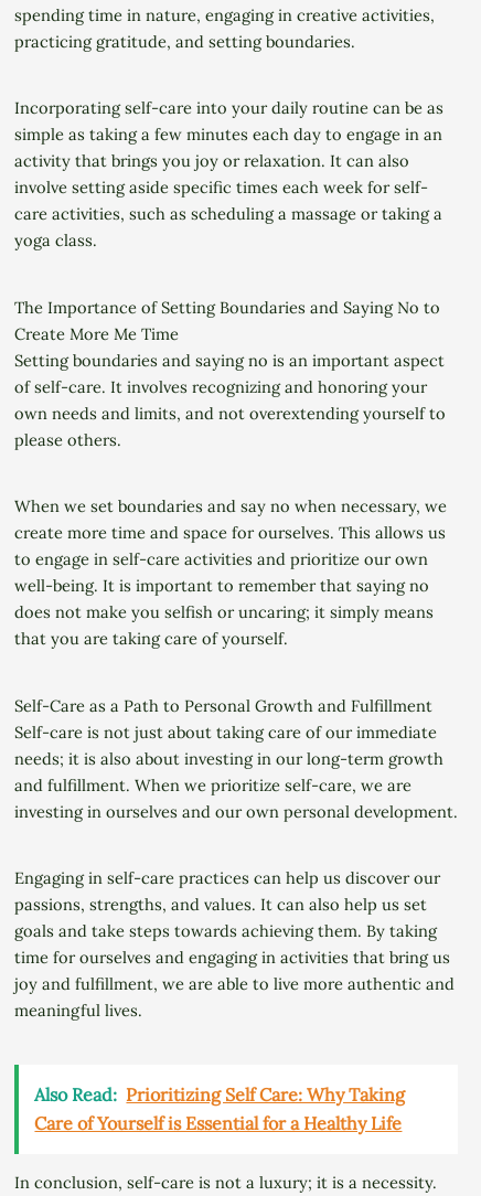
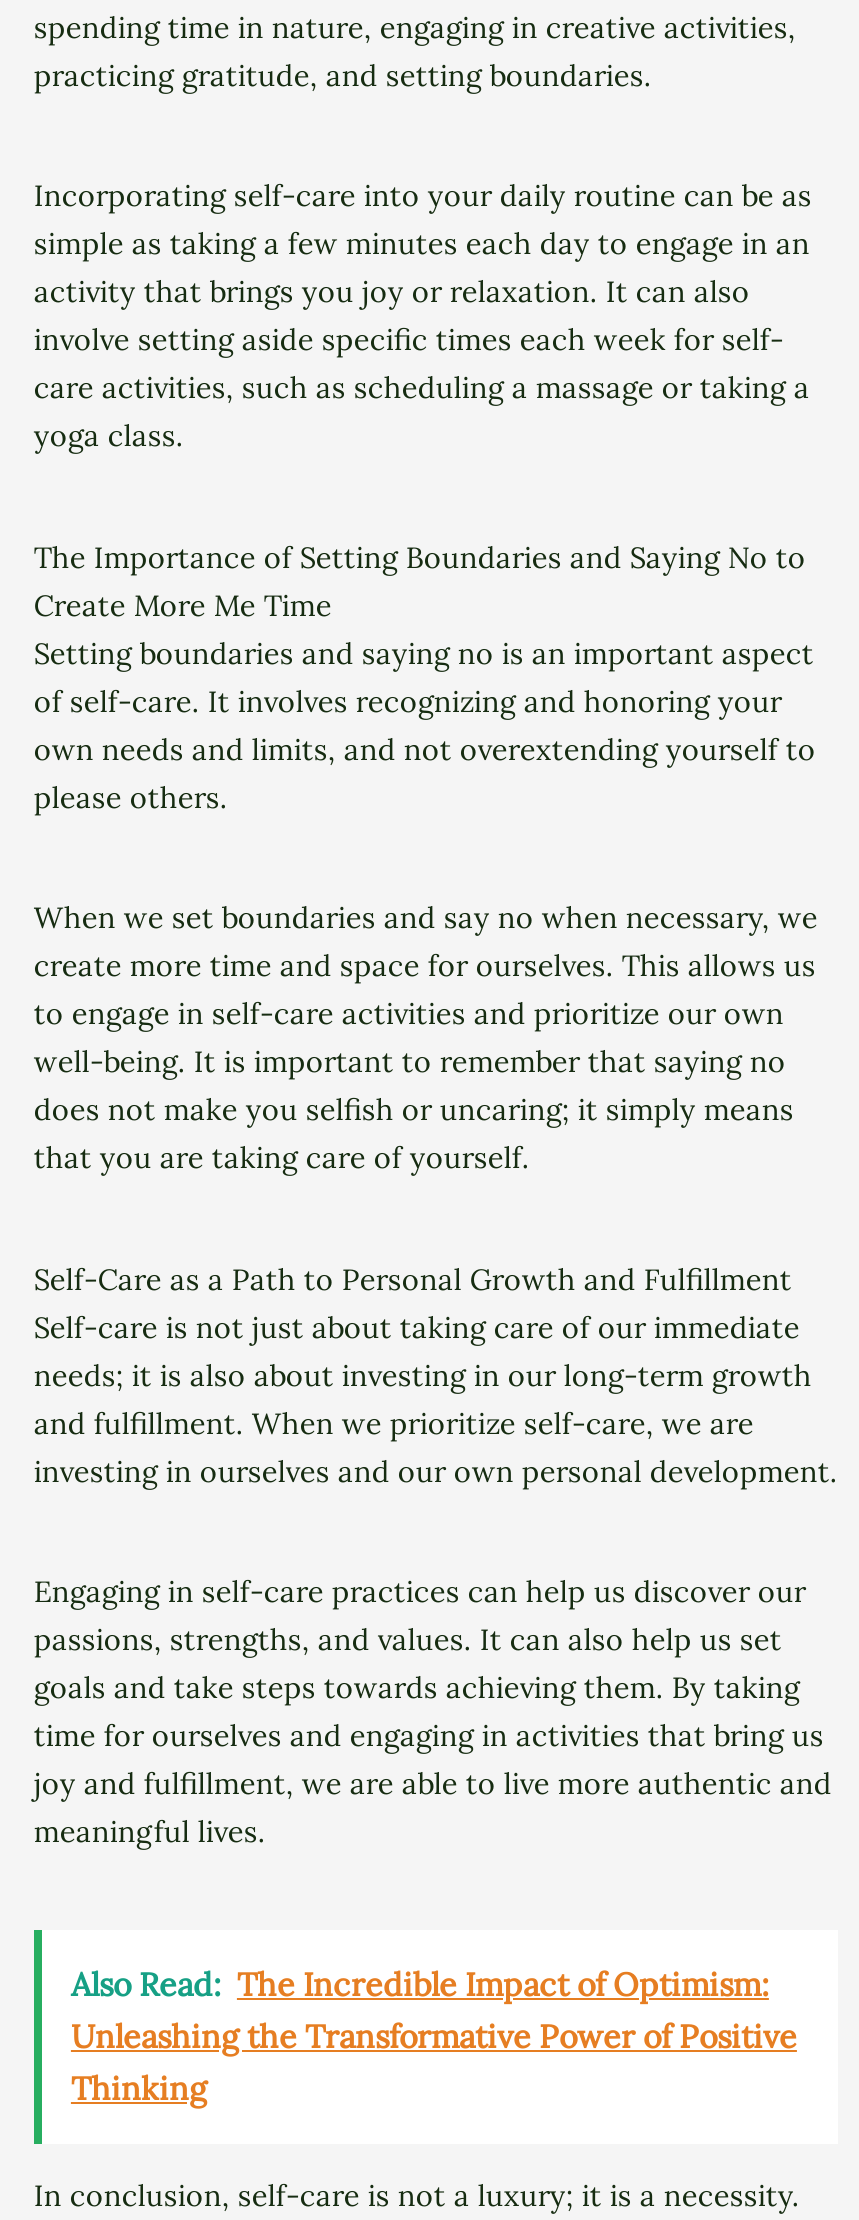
- Also Read: Prioritizing Self Care: Why Taking
- Care of Yourself is Essential for a Healthy Life
+ Also Read: The Incredible Impact of Optimism:
+ Unleashing the Transformative Power of Positive
+ Thinking
